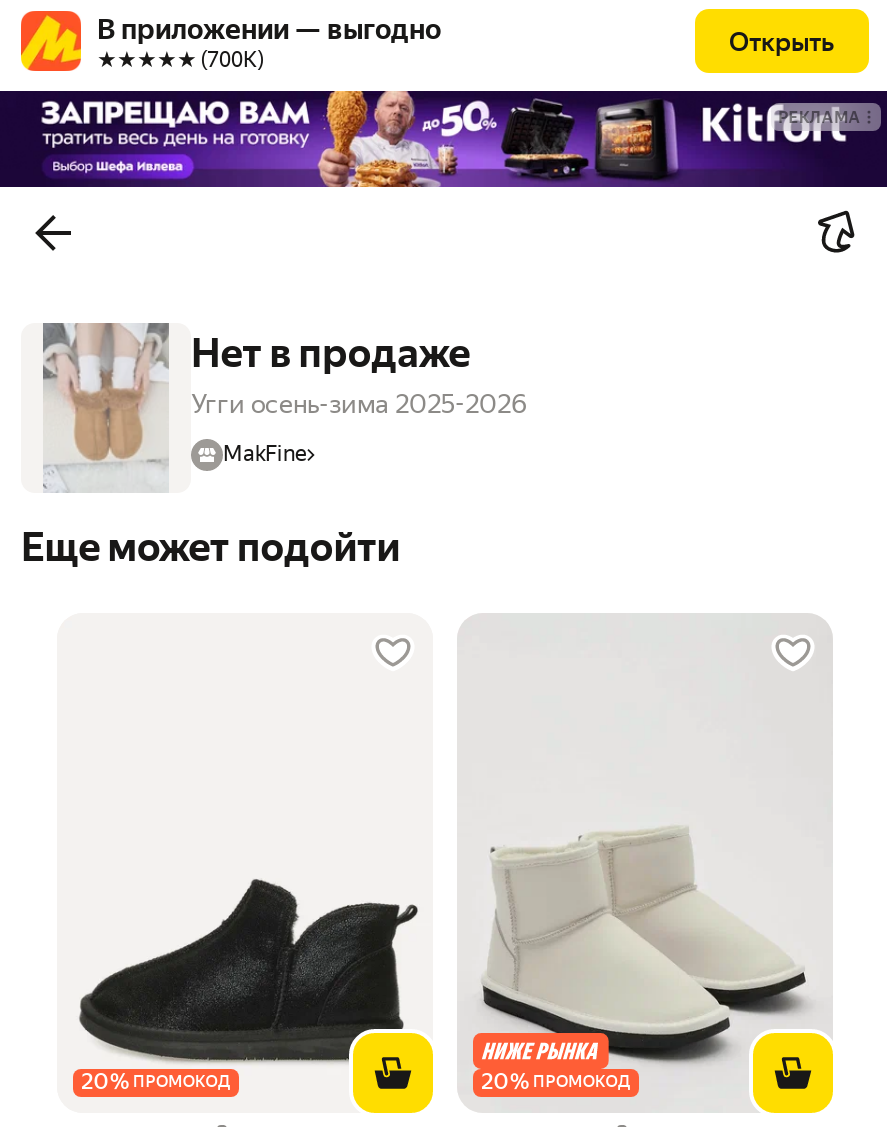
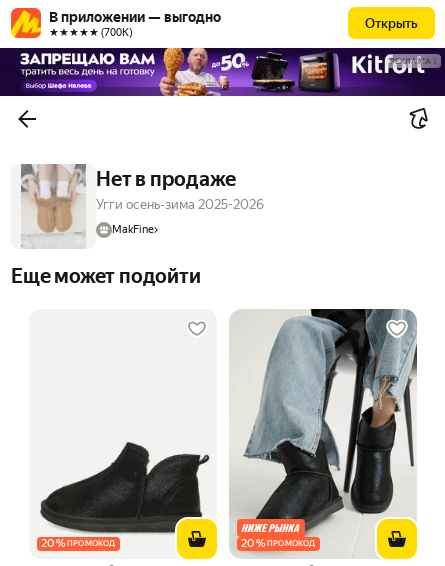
- [image]
+ [image]
